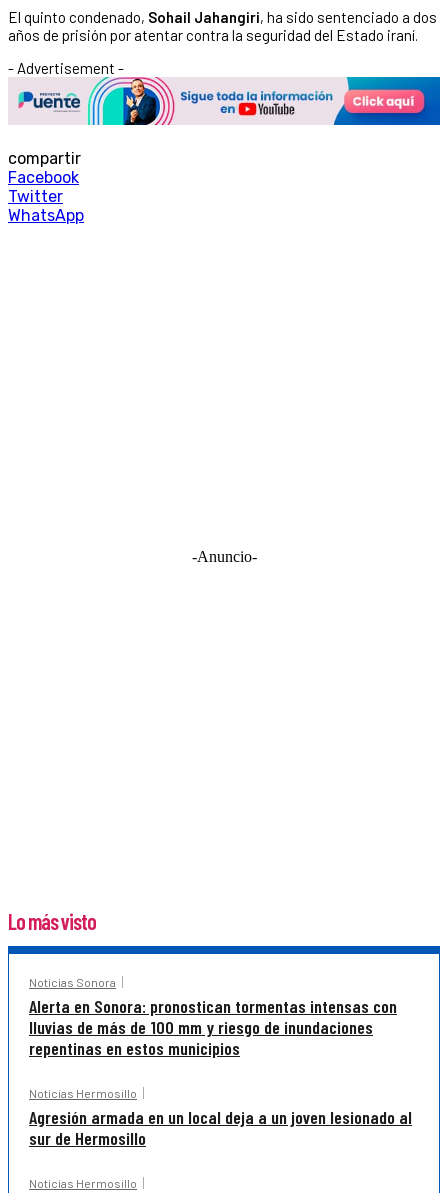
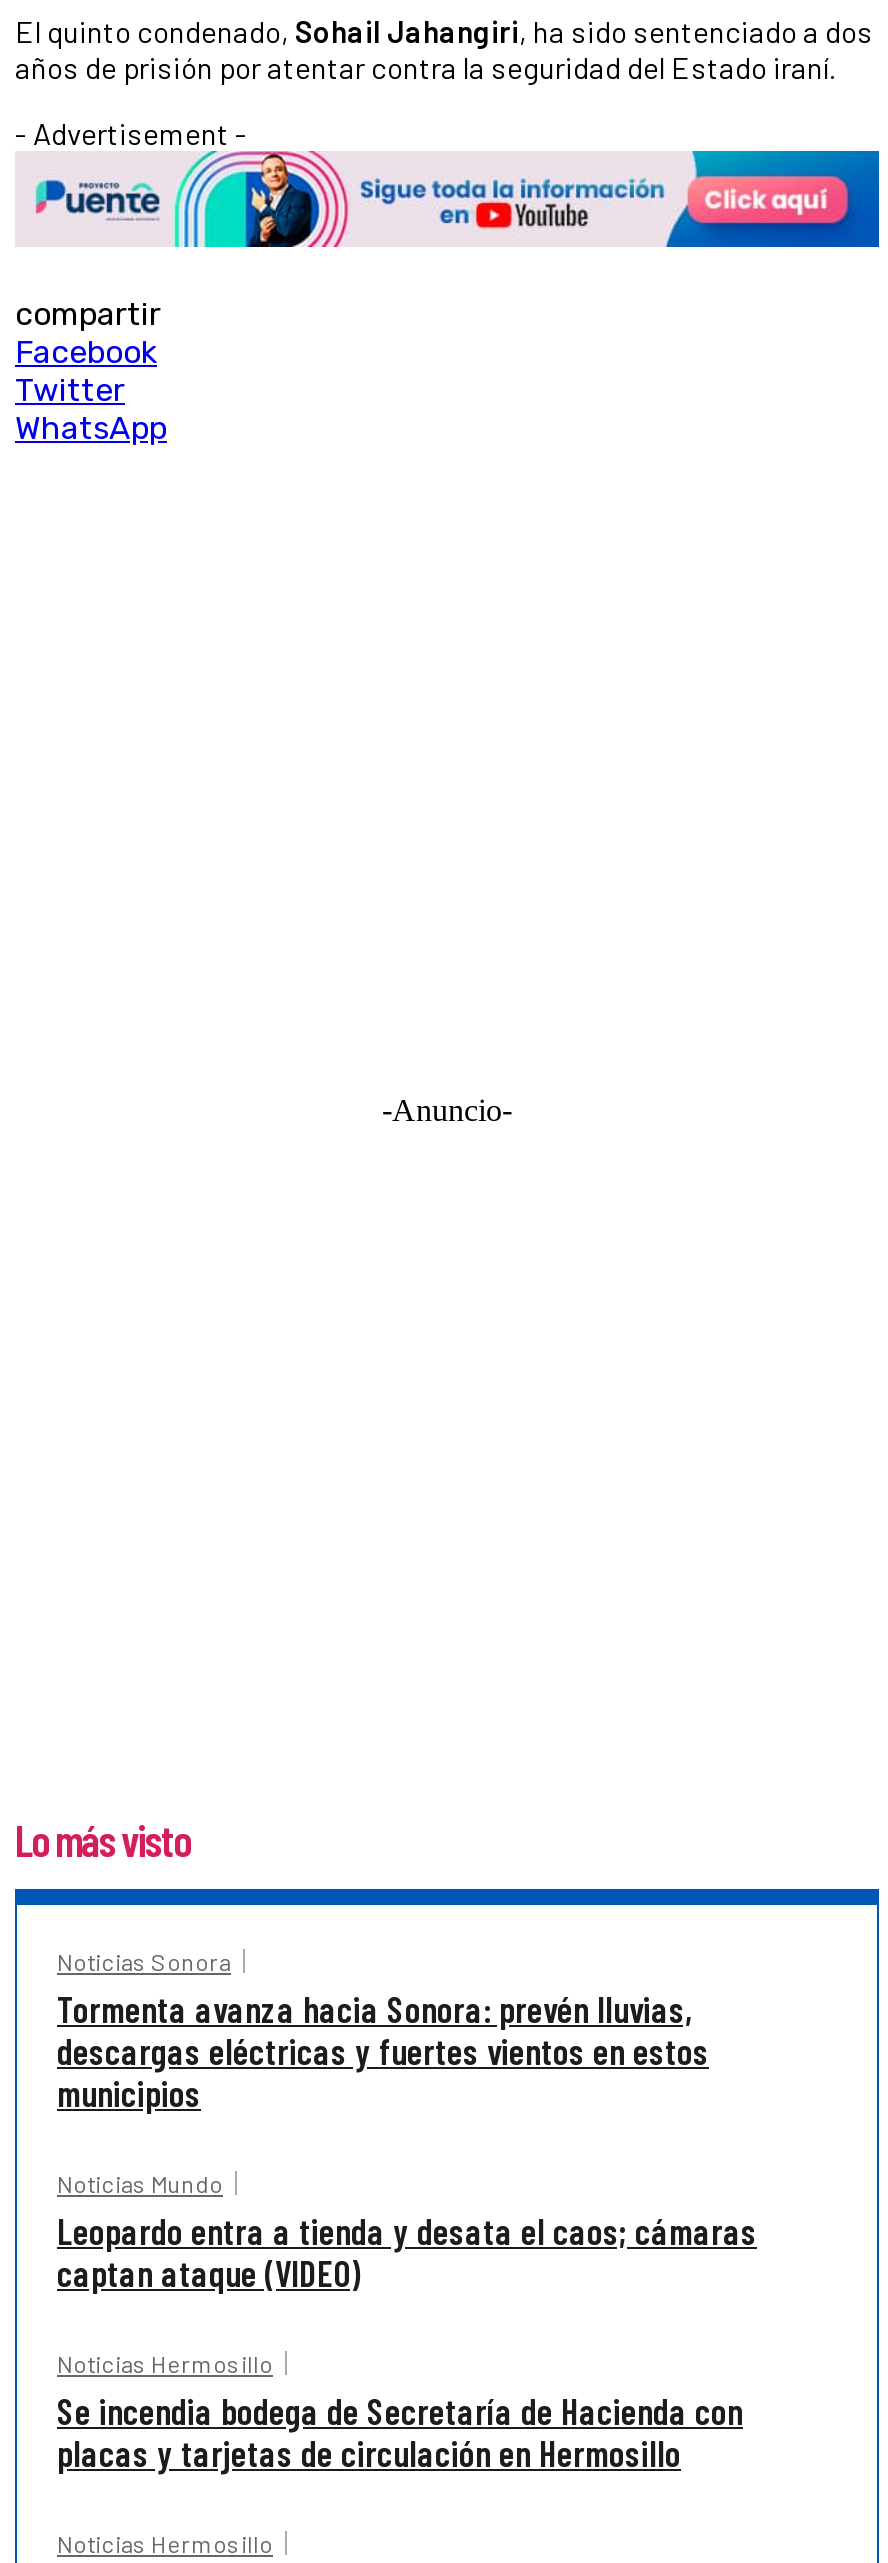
- Alerta en Sonora: pronostican tormentas intensas con
- lluvias de más de 100 mm y riesgo de inundaciones
- repentinas en estos municipios
+ Tormenta avanza hacia Sonora: prevén lluvias,
+ descargas eléctricas y fuertes vientos en estos
+ municipios
+ Noticias Mundo
+ Leopardo entra a tienda y desata el caos; cámaras
+ captan ataque (VIDEO)

- Agresión armada en un local deja a un joven lesionado al
- sur de Hermosillo
+ Se incendia bodega de Secretaría de Hacienda con
+ placas y tarjetas de circulación en Hermosillo
